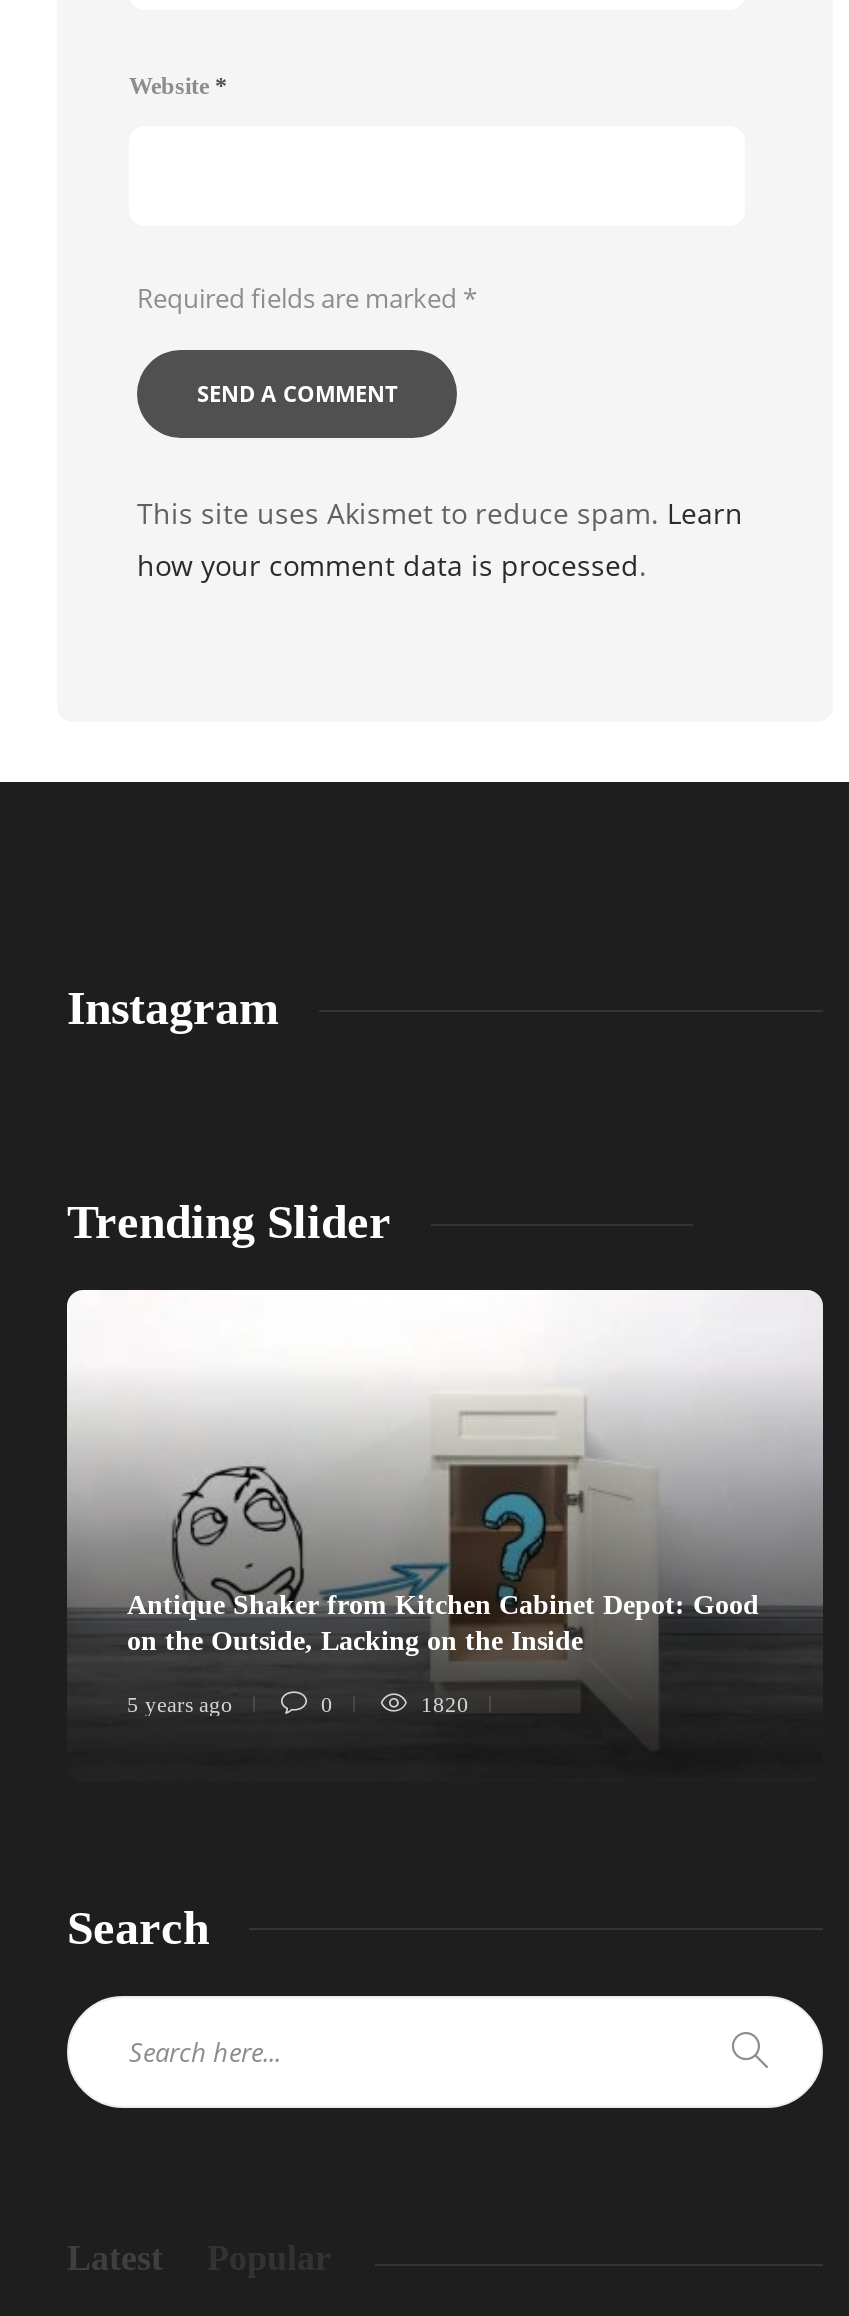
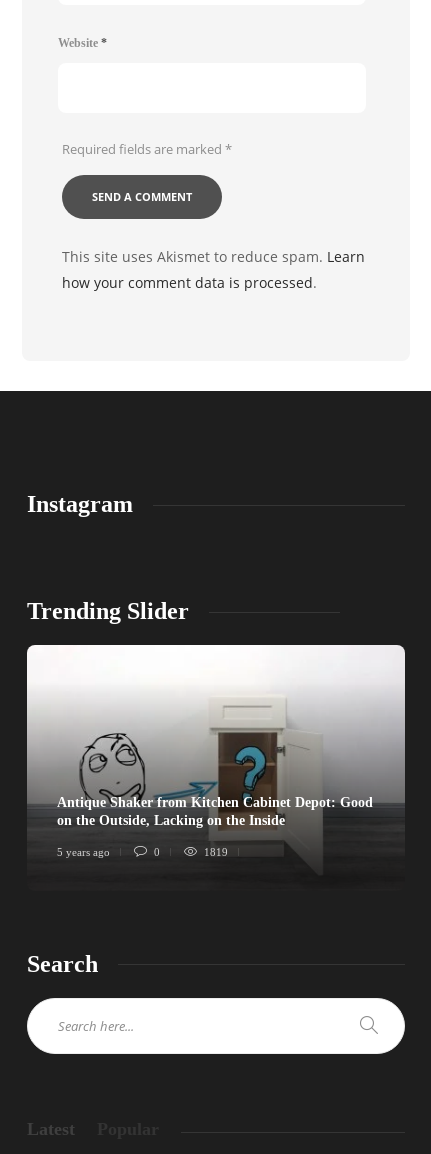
- 1820
+ 1819
